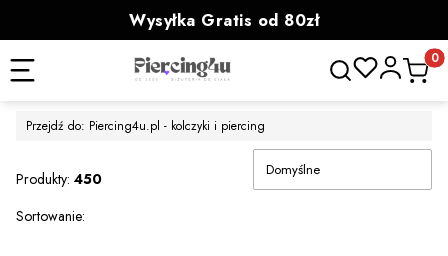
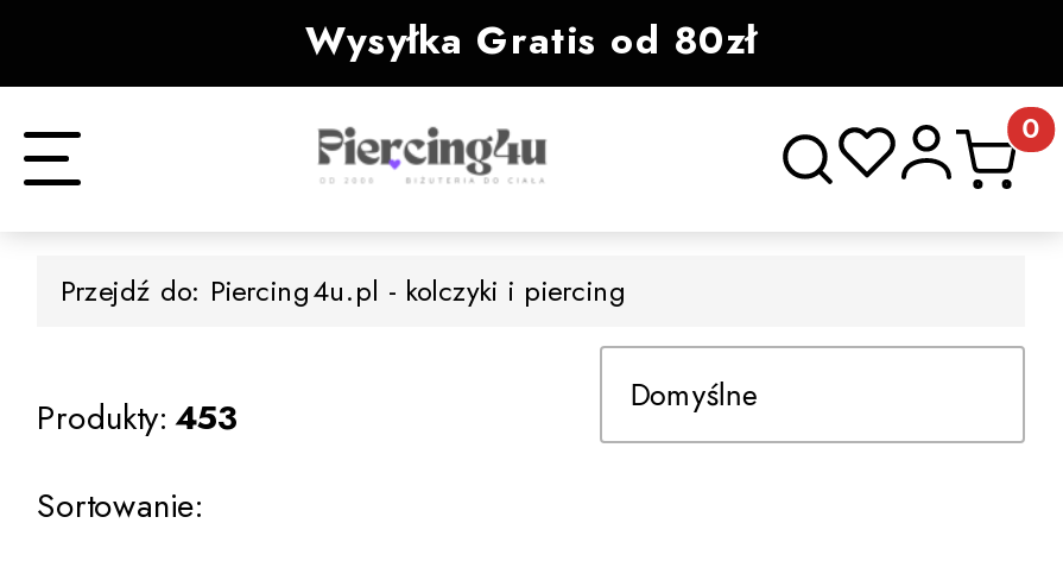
- Produkty: 450
+ Produkty: 453
